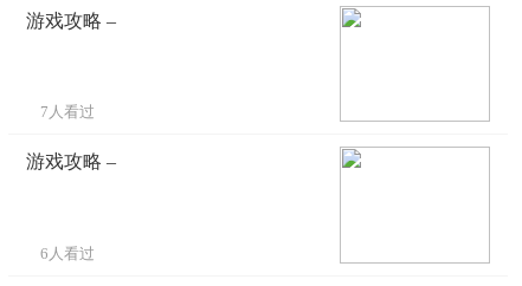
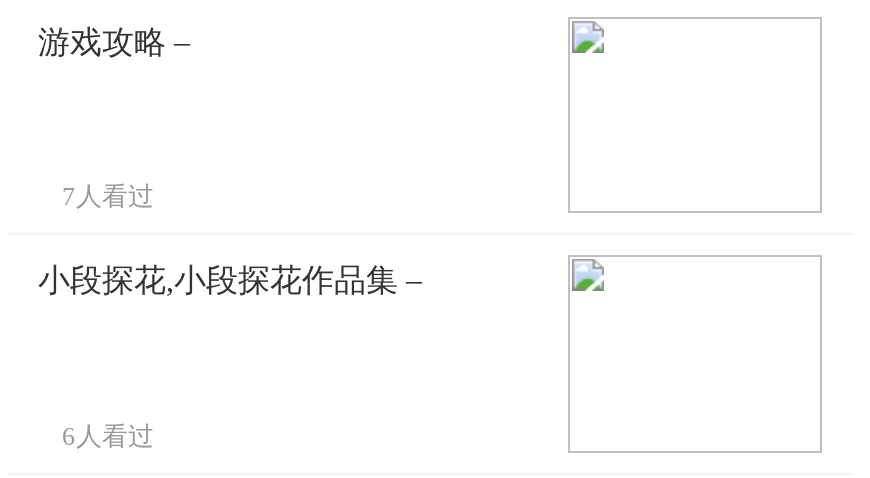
- 游戏攻略 –
+ 小段探花,小段探花作品集 –
